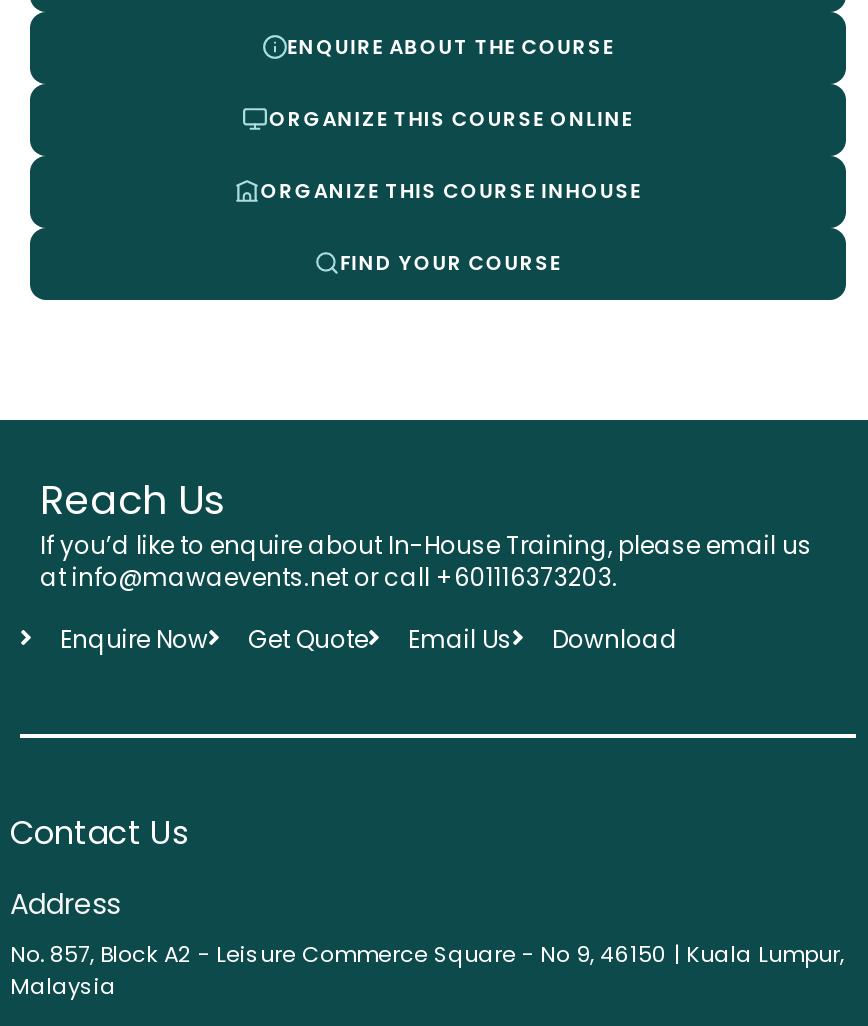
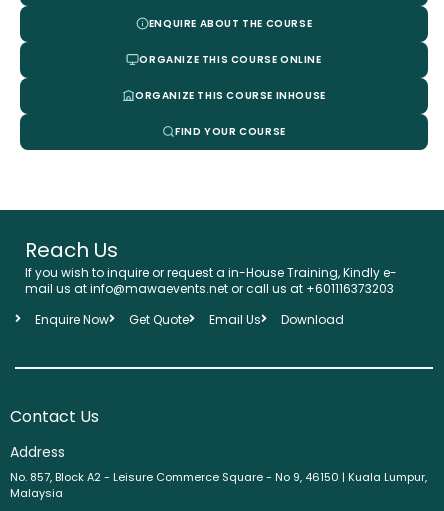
- If you’d like to enquire about In-House Training, please email us
- at info@mawaevents.net or call +601116373203.
+ If you wish to inquire or request a in-House Training, Kindly e-
+ mail us at info@mawaevents.net or call us at +601116373203
